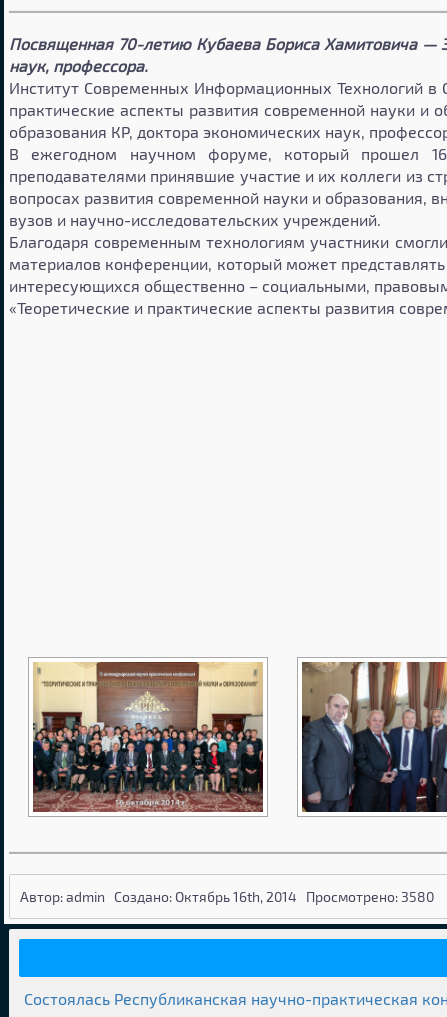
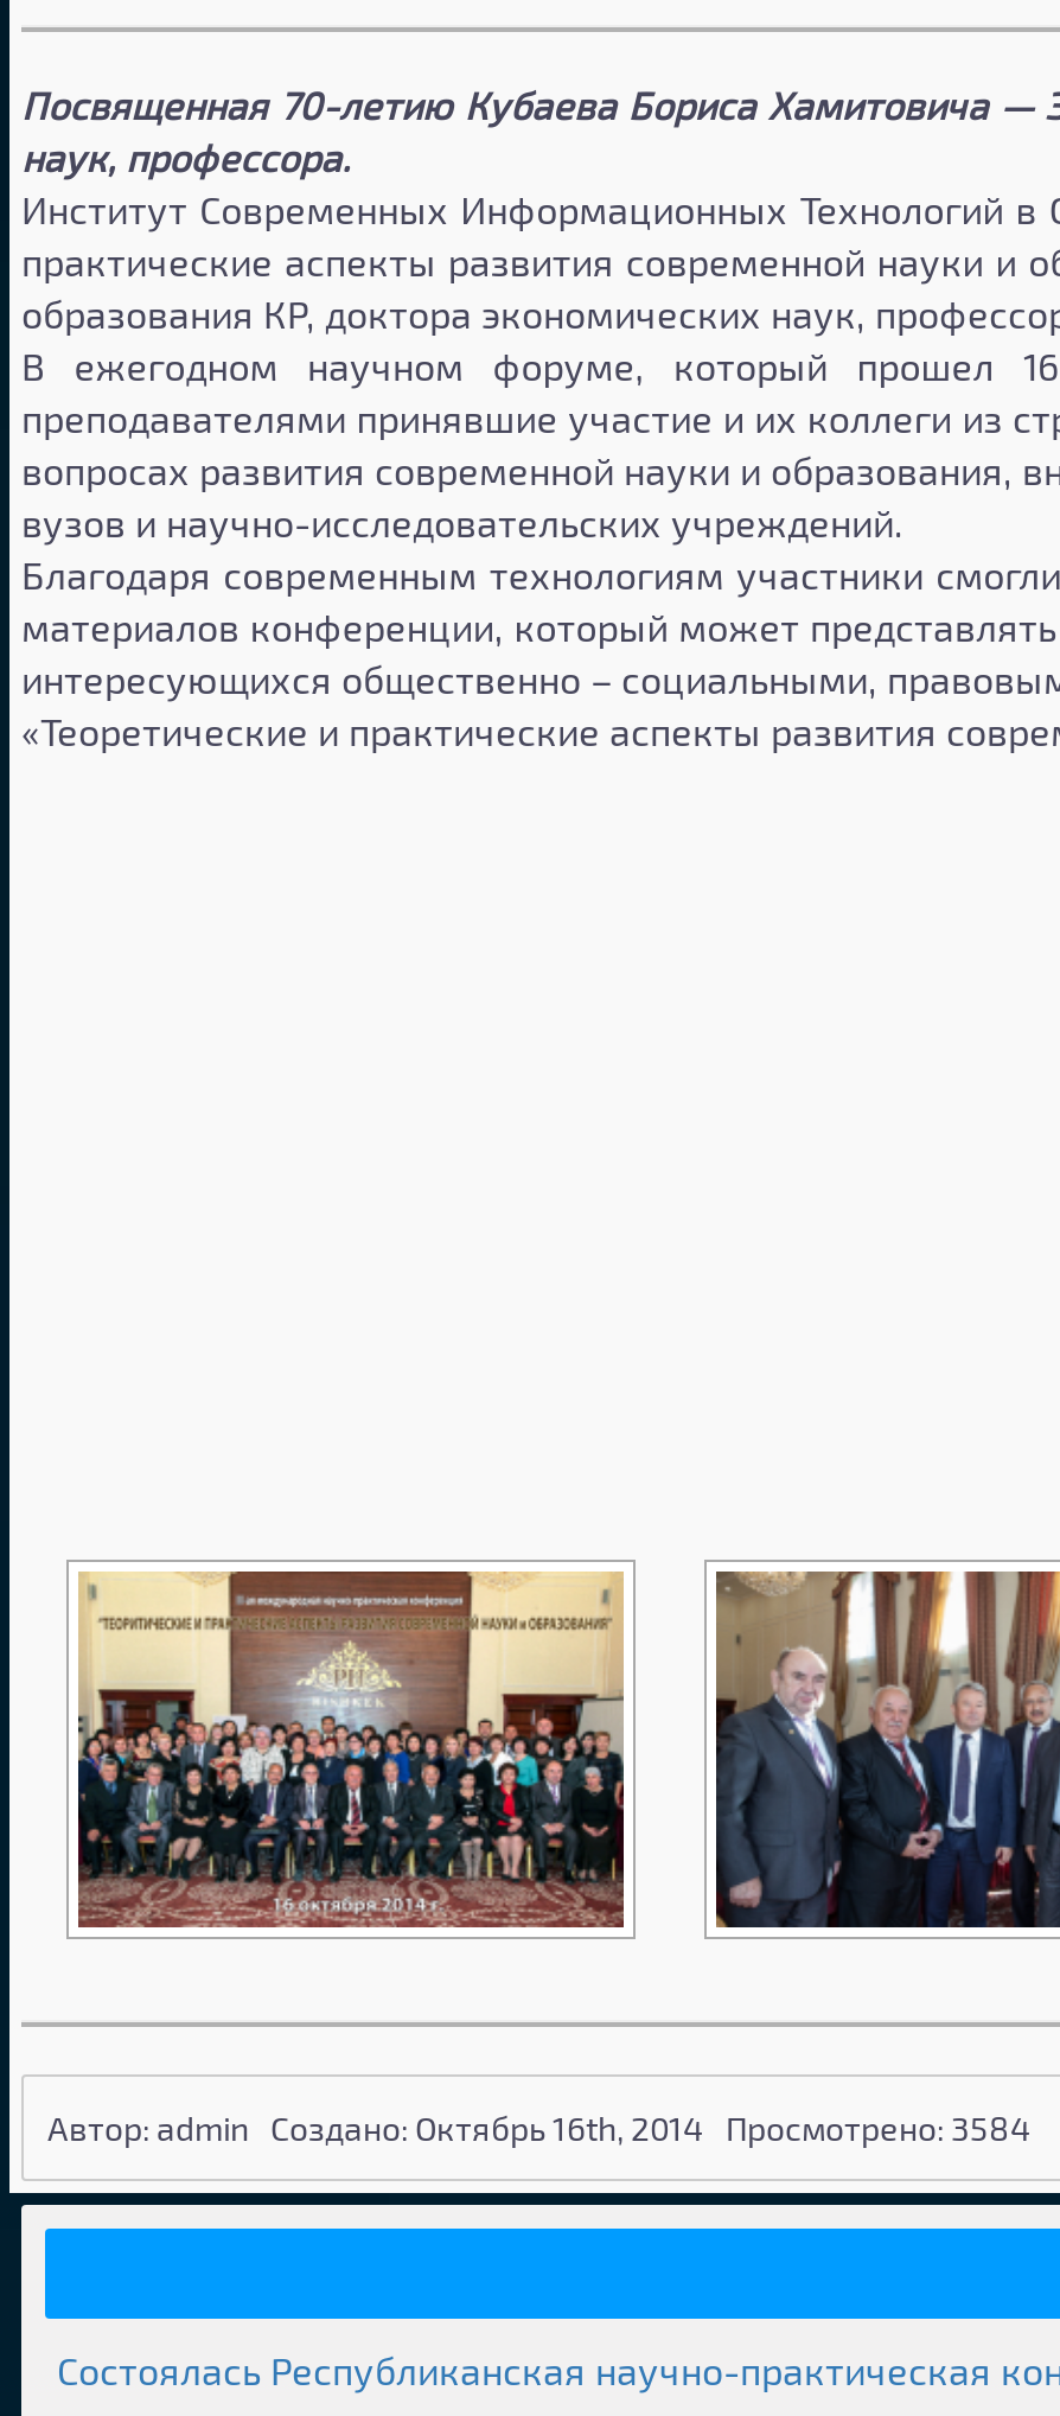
- Автор: admin Создано: Октябрь 16th, 2014 Просмотрено: 3580
+ Автор: admin Создано: Октябрь 16th, 2014 Просмотрено: 3584
